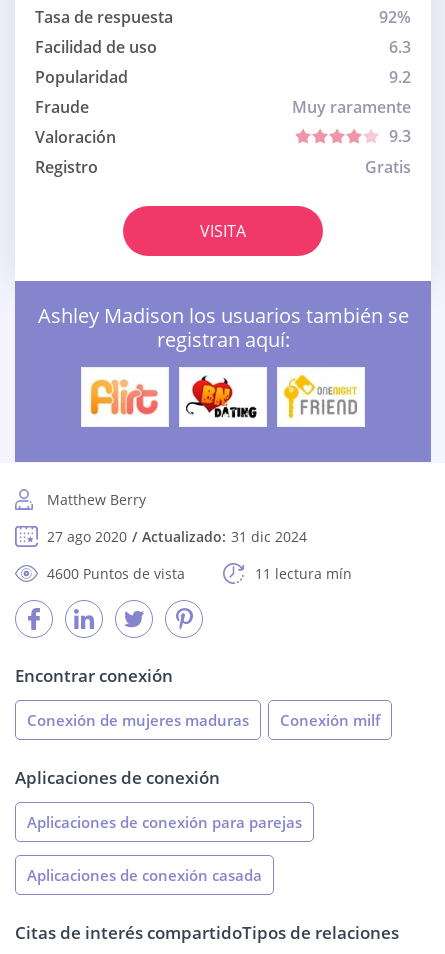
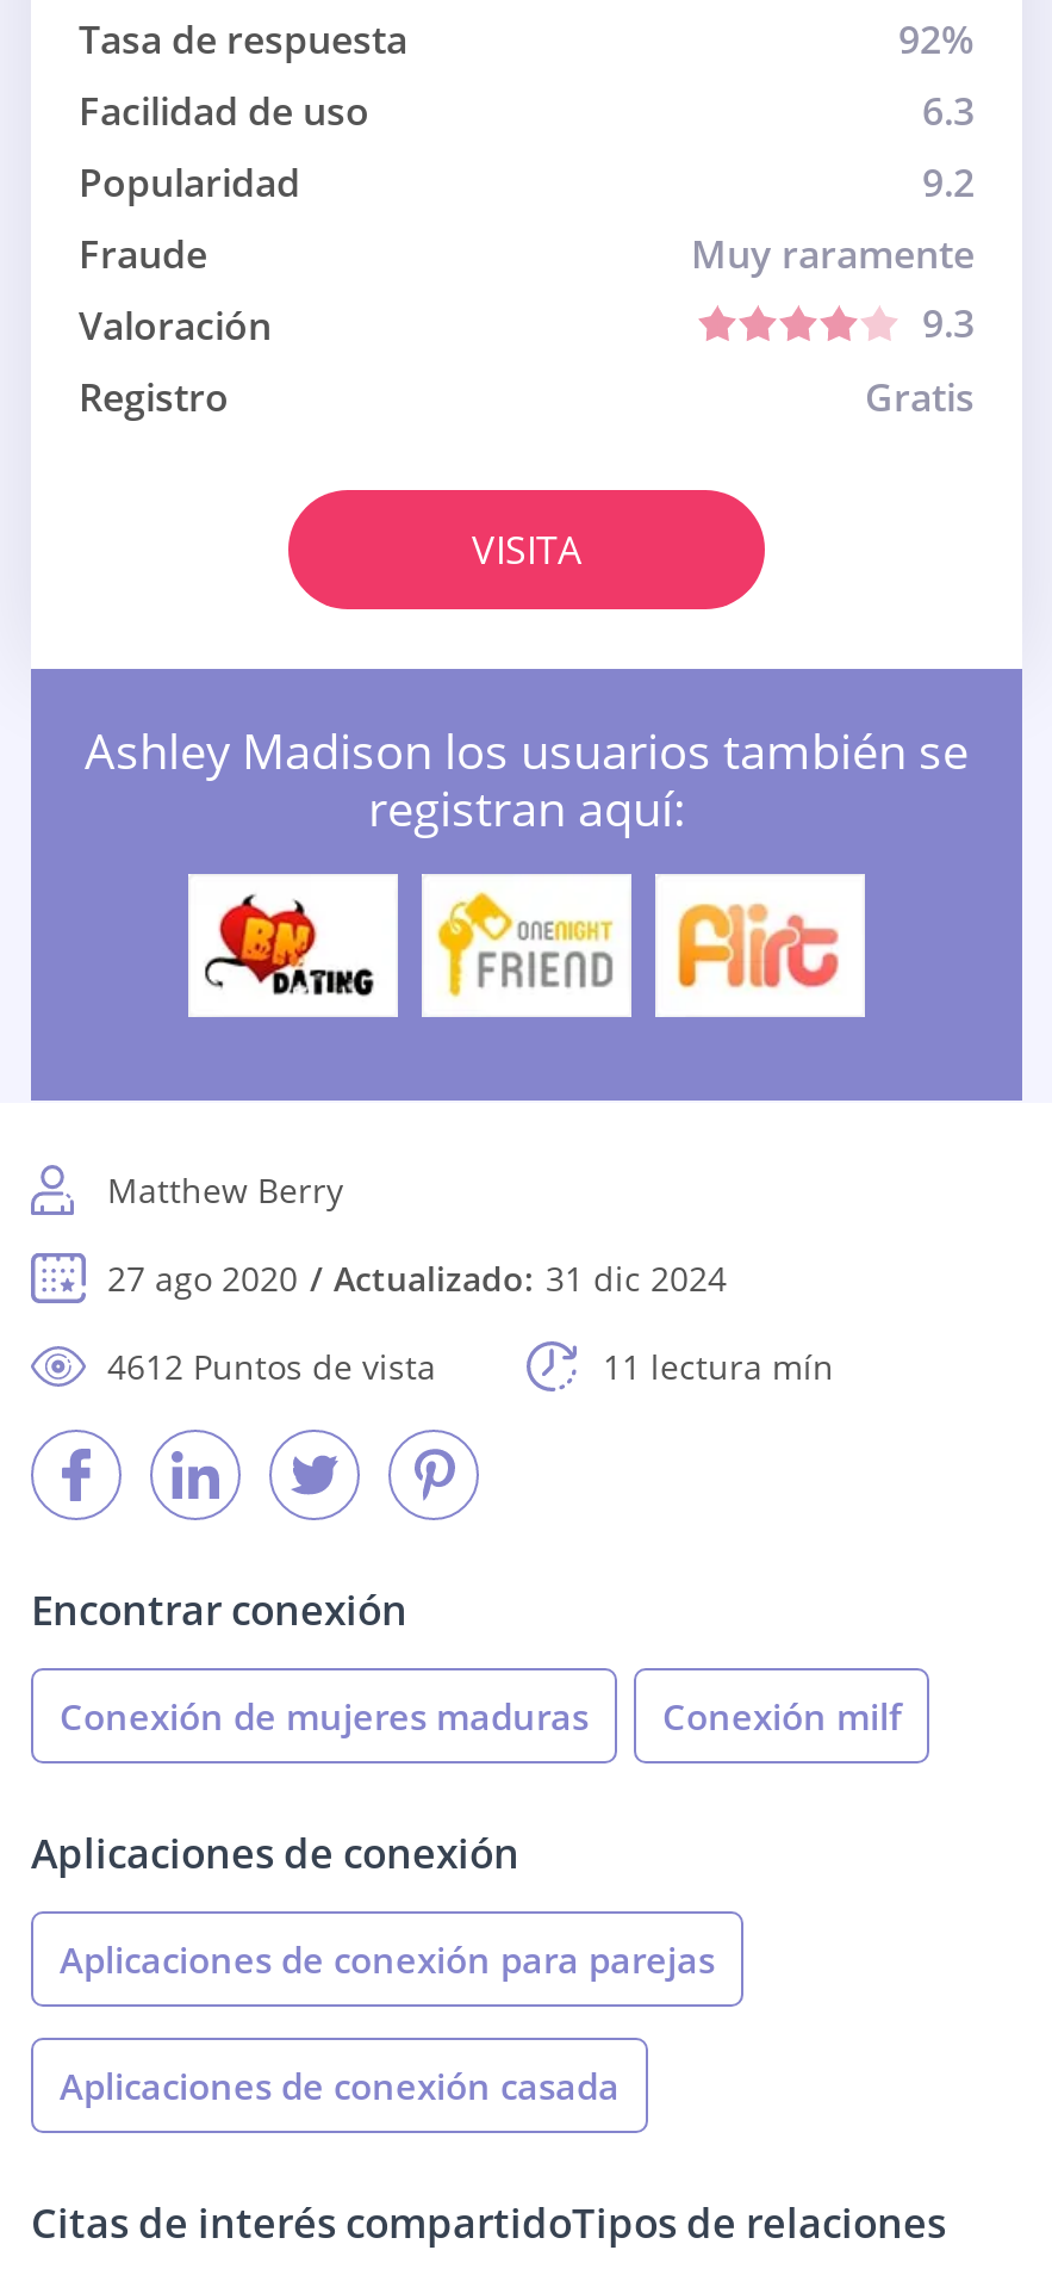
- [image]
+ [image]

- [image]
+ [image]

- [image]
+ [image]

- 4600 Puntos de vista
+ 4612 Puntos de vista
